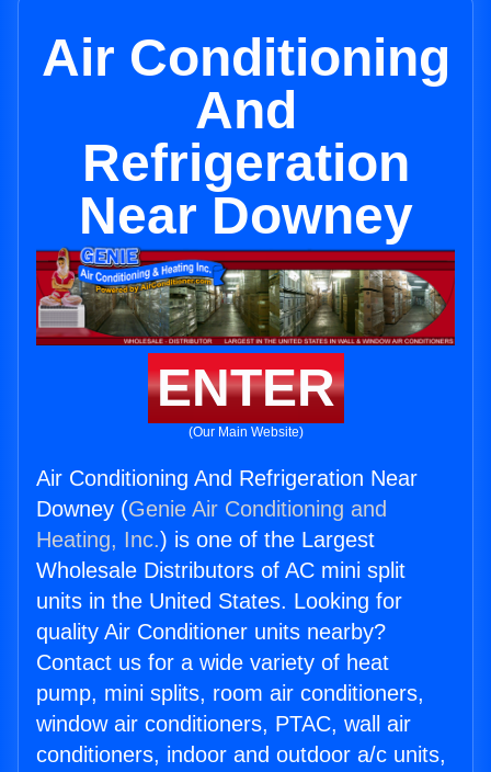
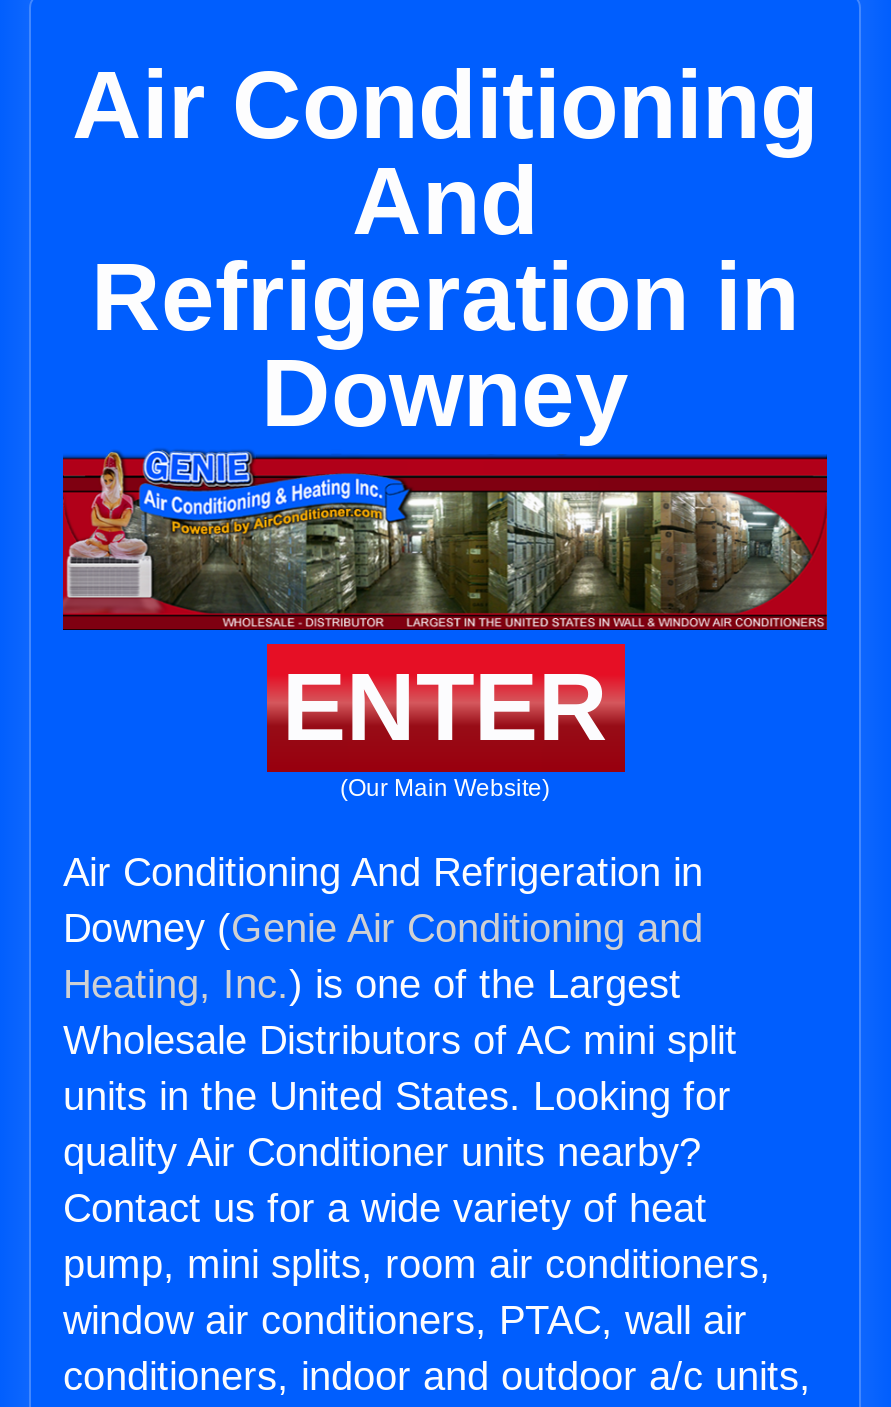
- Refrigeration
- Near Downey
+ Refrigeration in
+ Downey

- Air Conditioning And Refrigeration Near
+ Air Conditioning And Refrigeration in
